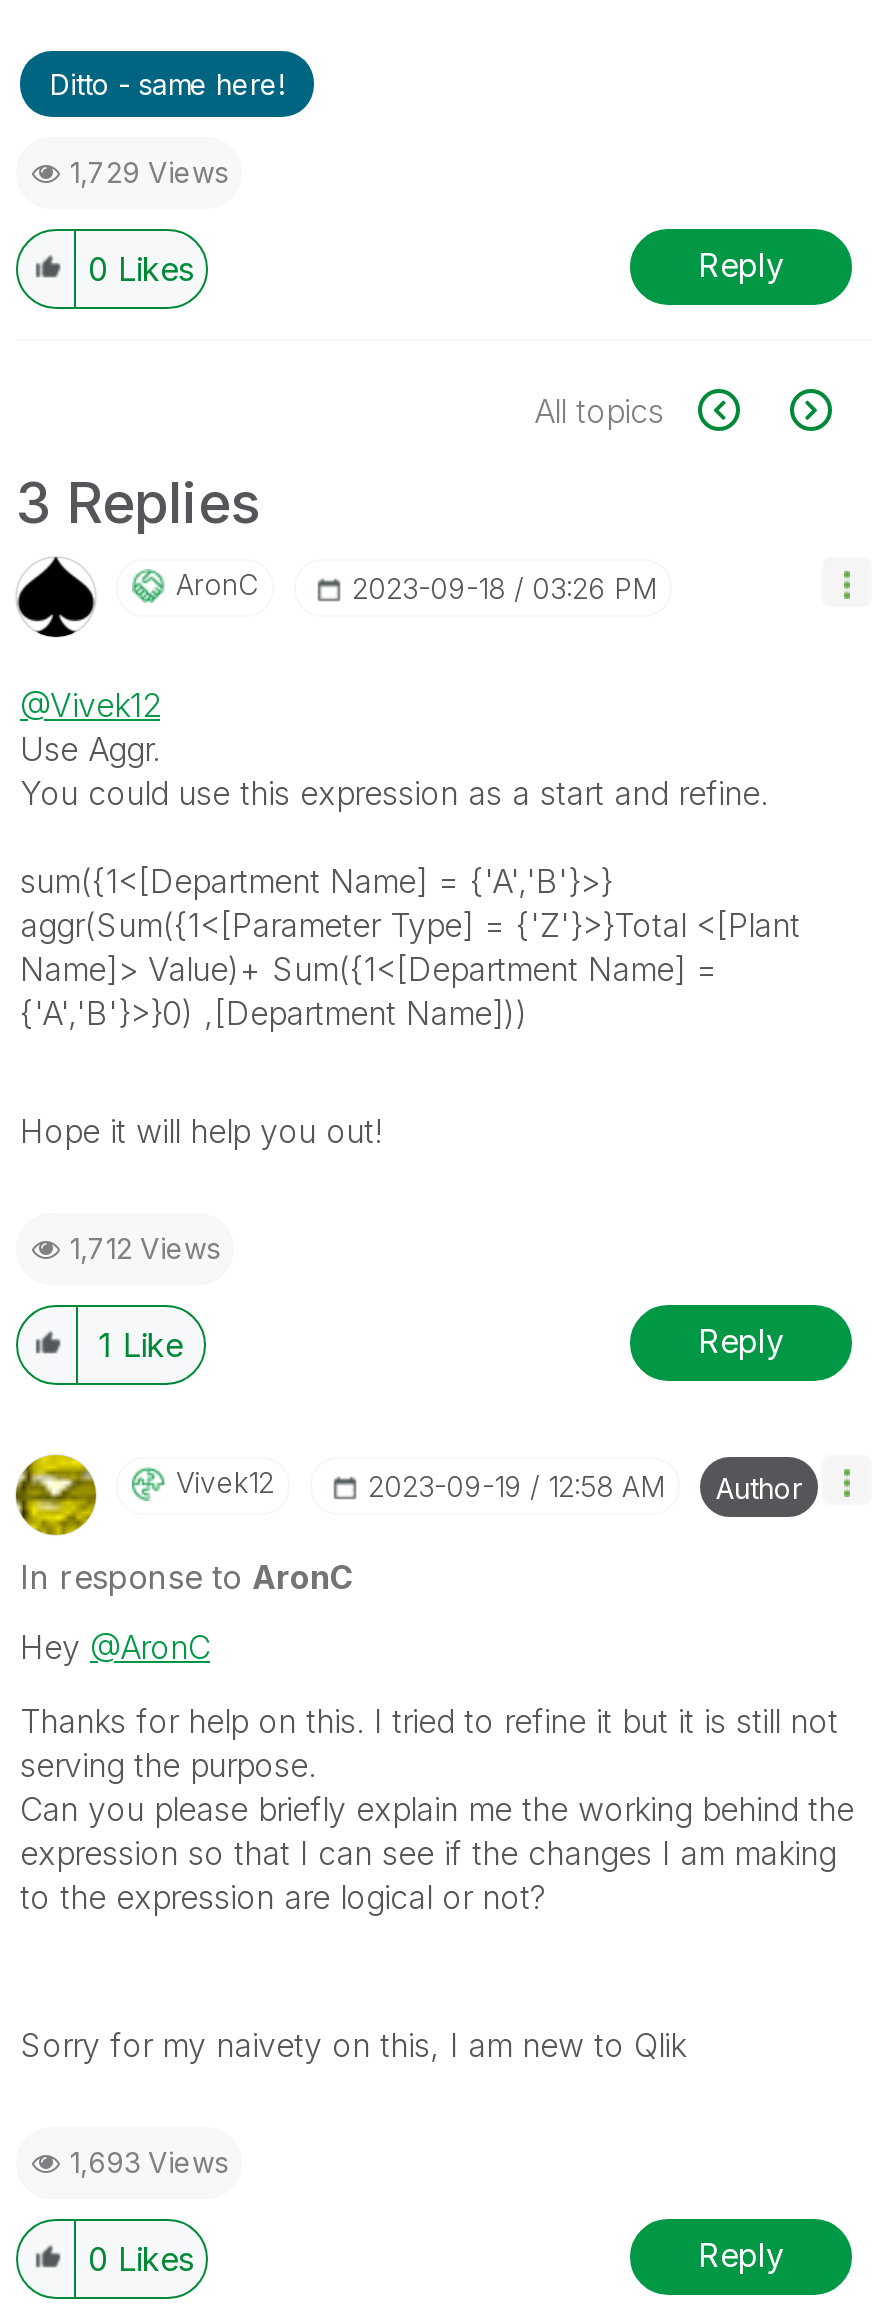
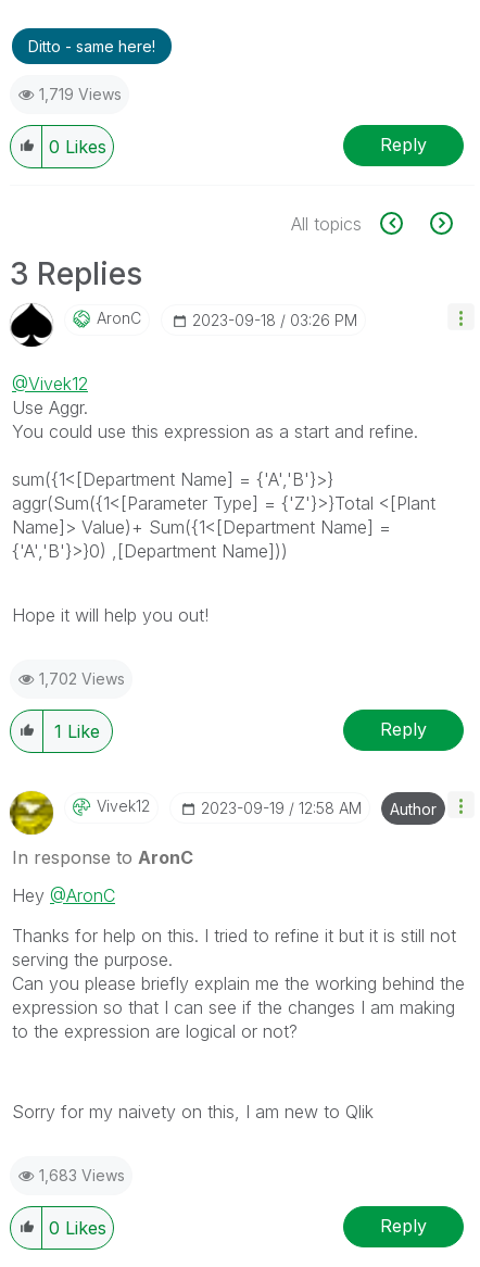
- 1,729 Views
+ 1,719 Views

- 1,712 Views
+ 1,702 Views

- 1,693 Views
+ 1,683 Views
